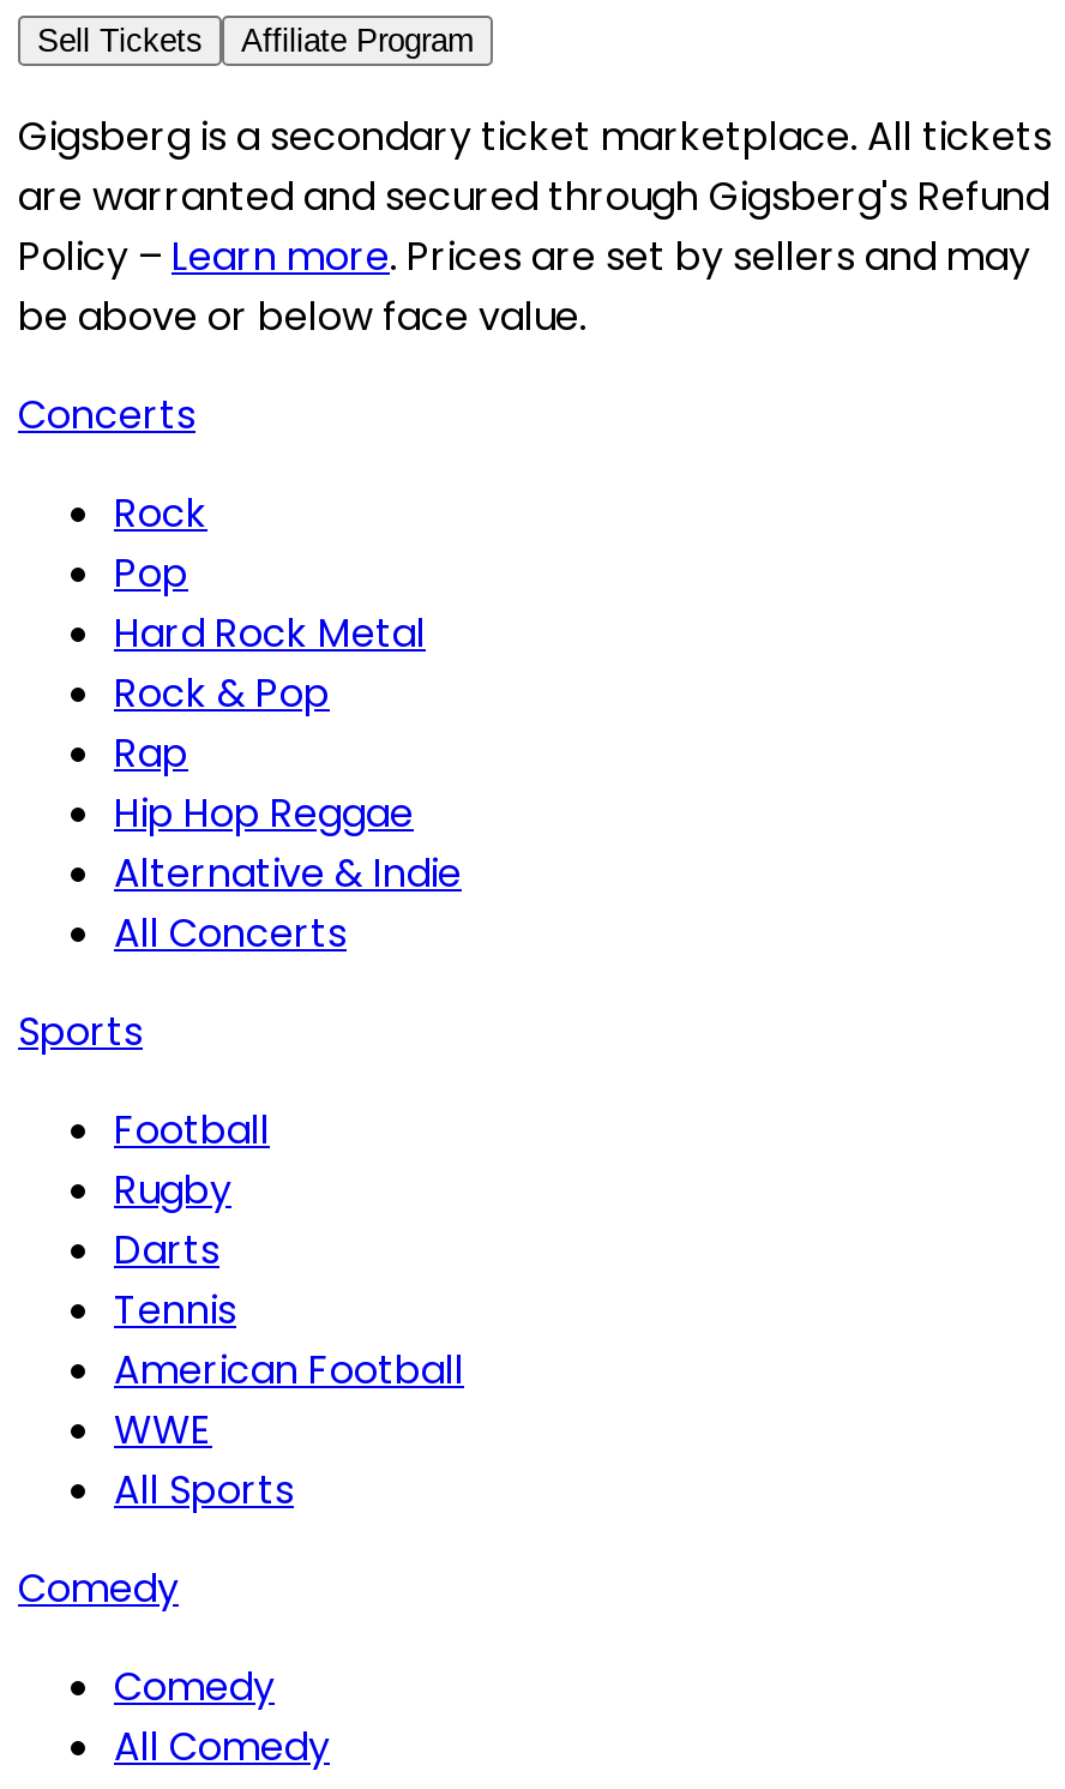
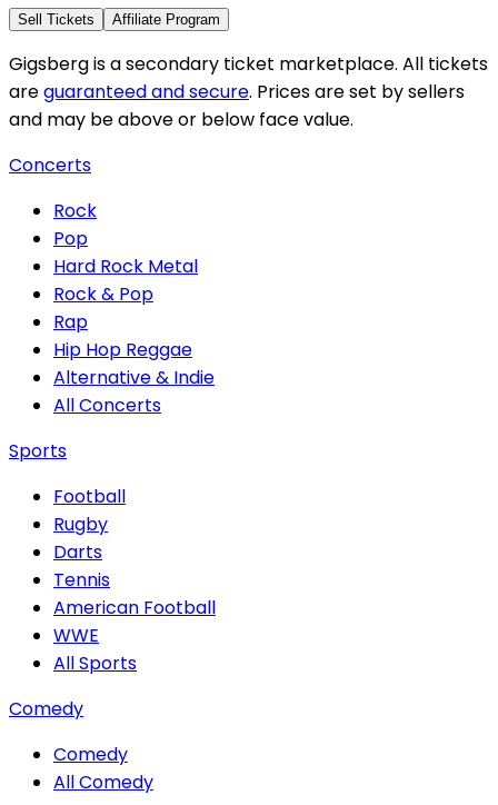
- are warranted and secured through Gigsberg's Refund
- Policy – Learn more. Prices are set by sellers and may
- be above or below face value.
+ are guaranteed and secure. Prices are set by sellers
+ and may be above or below face value.
